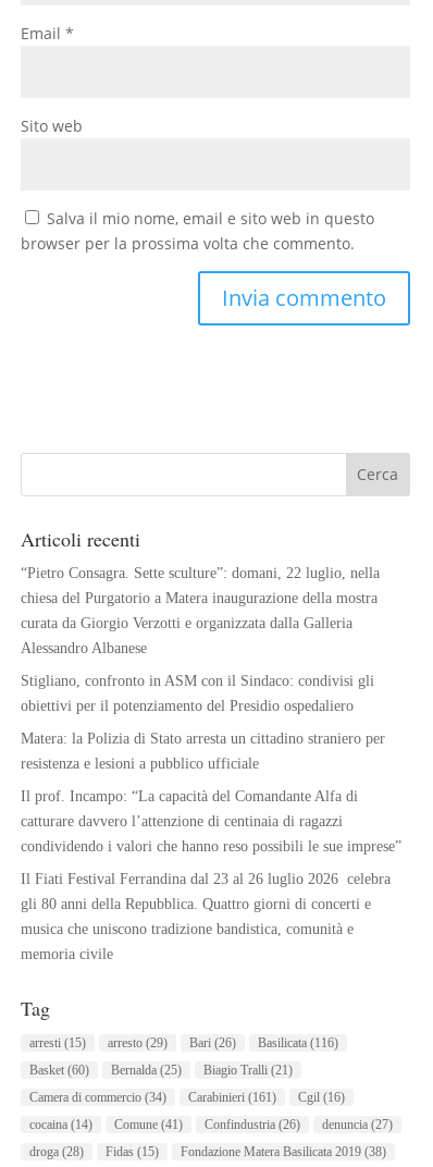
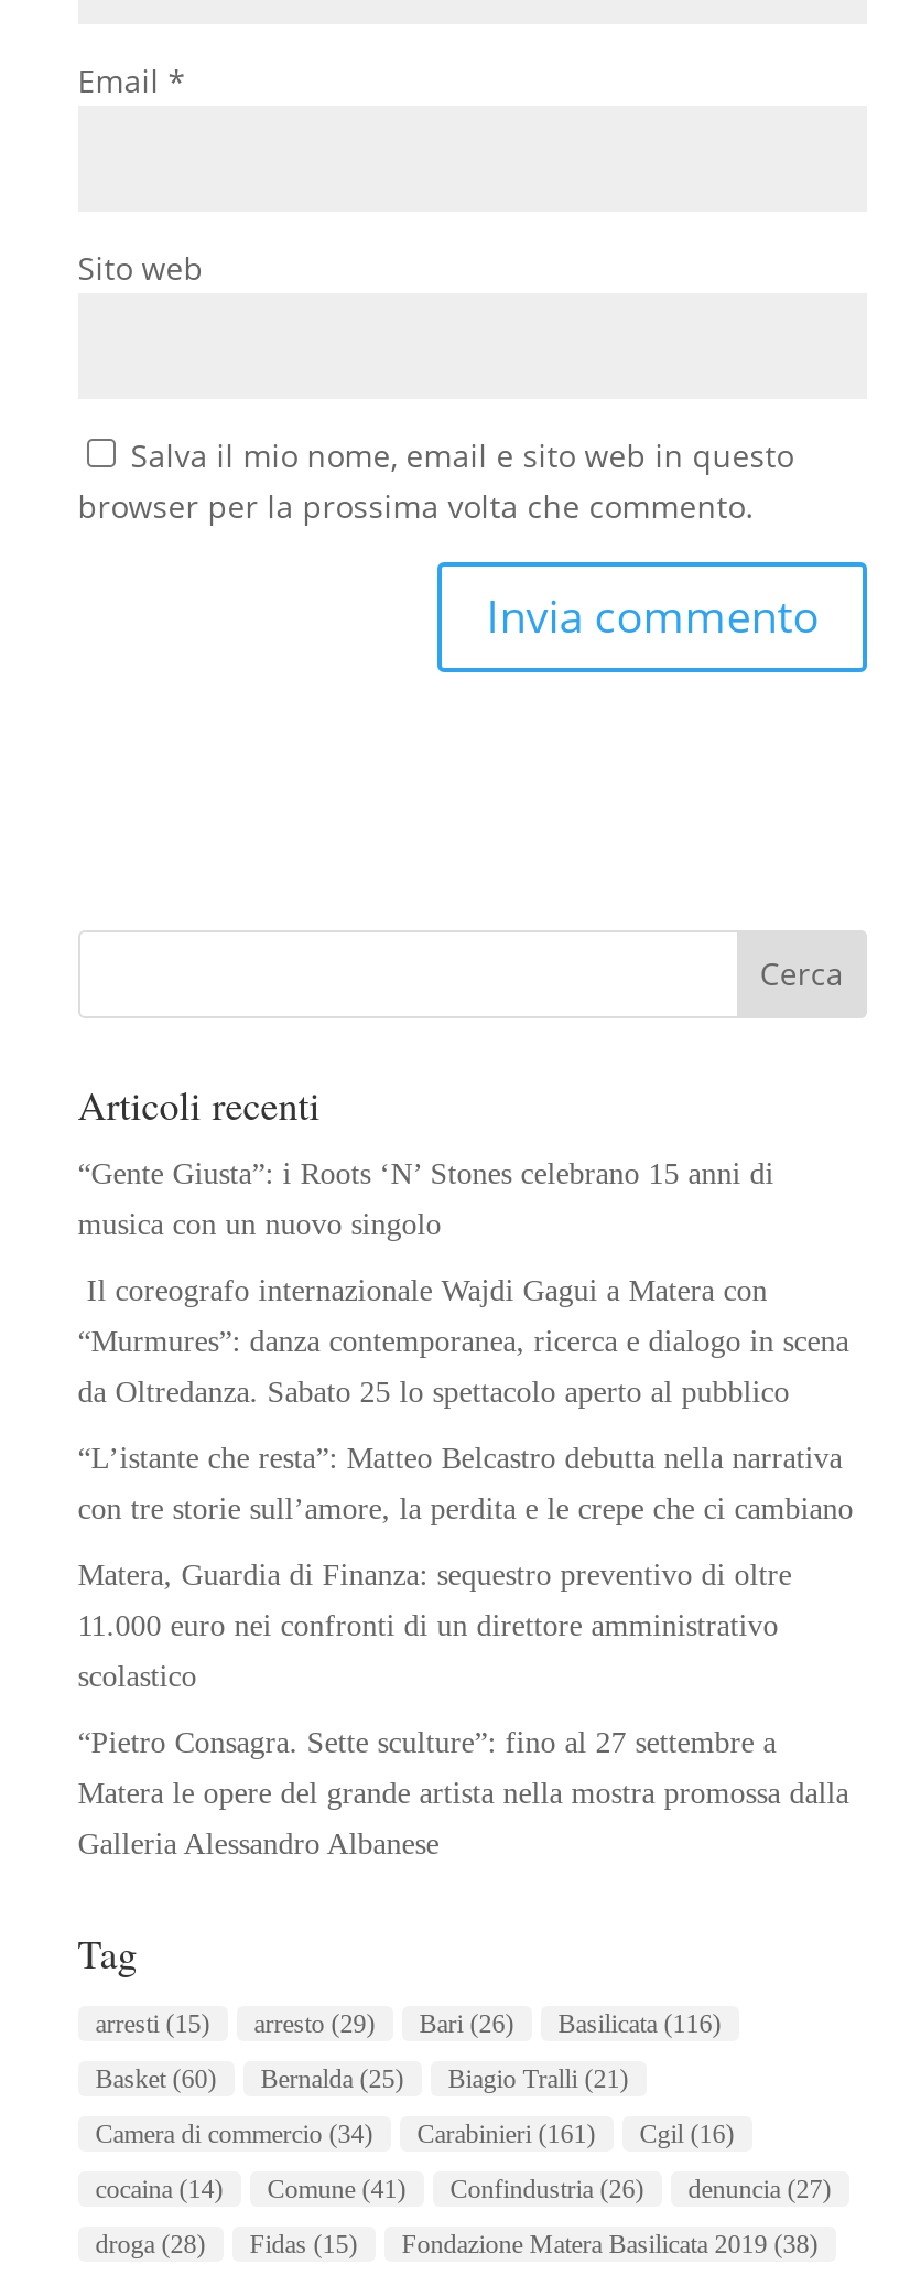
- “Pietro Consagra. Sette sculture”: domani, 22 luglio, nella
- chiesa del Purgatorio a Matera inaugurazione della mostra
- curata da Giorgio Verzotti e organizzata dalla Galleria
- Alessandro Albanese
- Stigliano, confronto in ASM con il Sindaco: condivisi gli
- obiettivi per il potenziamento del Presidio ospedaliero
- Matera: la Polizia di Stato arresta un cittadino straniero per
- resistenza e lesioni a pubblico ufficiale
- Il prof. Incampo: “La capacità del Comandante Alfa di
- catturare davvero l’attenzione di centinaia di ragazzi
- condividendo i valori che hanno reso possibili le sue imprese”
- Il Fiati Festival Ferrandina dal 23 al 26 luglio 2026 celebra
- gli 80 anni della Repubblica. Quattro giorni di concerti e
- musica che uniscono tradizione bandistica, comunità e
- memoria civile
+ “Gente Giusta”: i Roots ‘N’ Stones celebrano 15 anni di
+ musica con un nuovo singolo
+ Il coreografo internazionale Wajdi Gagui a Matera con
+ “Murmures”: danza contemporanea, ricerca e dialogo in scena
+ da Oltredanza. Sabato 25 lo spettacolo aperto al pubblico
+ “L’istante che resta”: Matteo Belcastro debutta nella narrativa
+ con tre storie sull’amore, la perdita e le crepe che ci cambiano
+ Matera, Guardia di Finanza: sequestro preventivo di oltre
+ 11.000 euro nei confronti di un direttore amministrativo
+ scolastico
+ “Pietro Consagra. Sette sculture”: fino al 27 settembre a
+ Matera le opere del grande artista nella mostra promossa dalla
+ Galleria Alessandro Albanese
